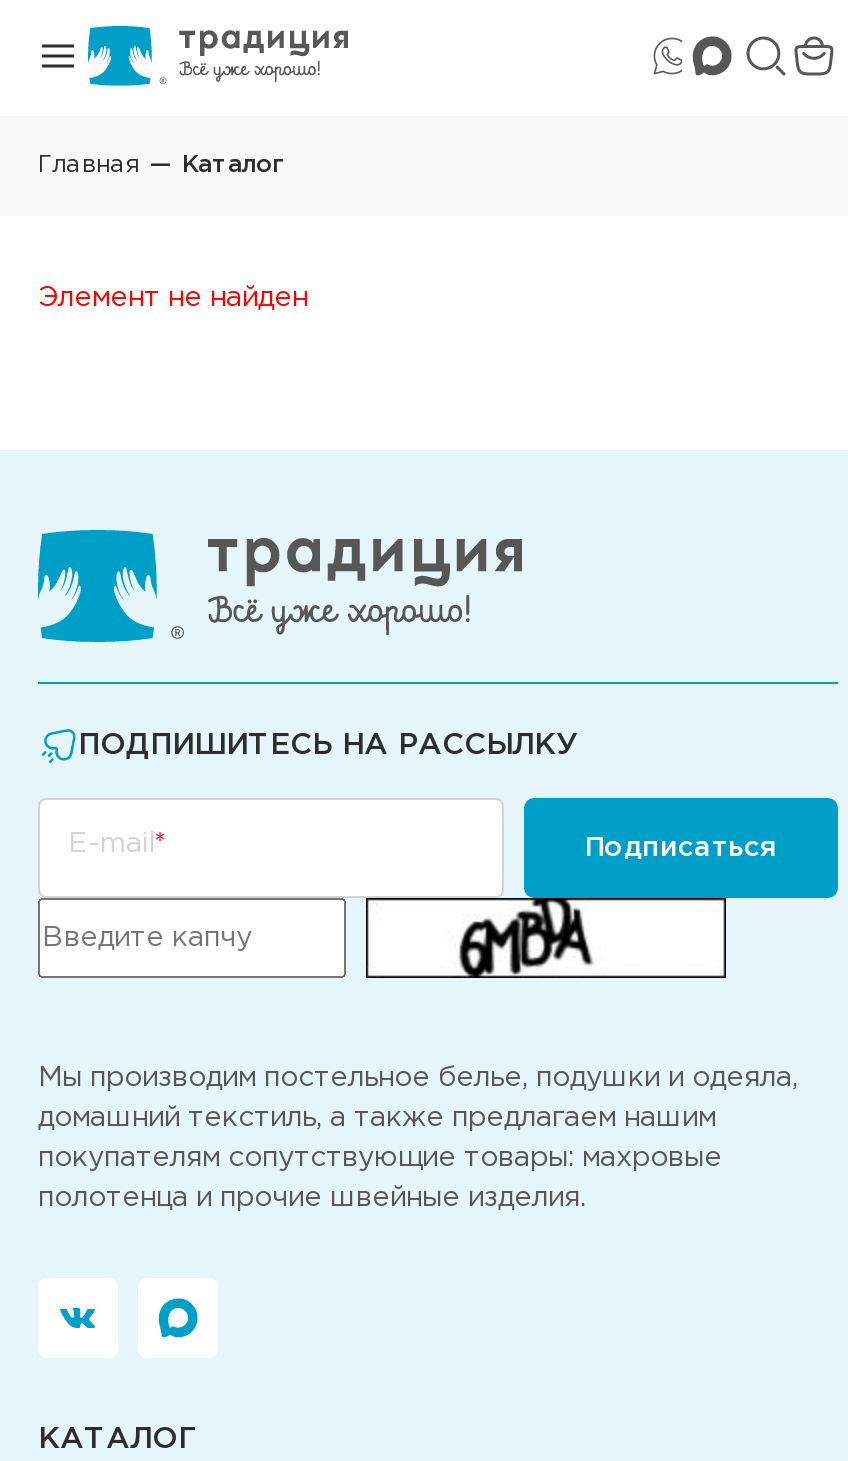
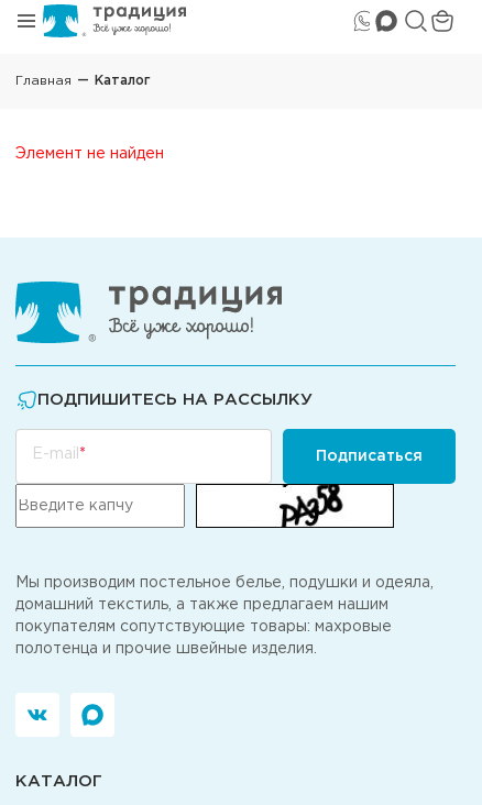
- [image]
+ [image]
